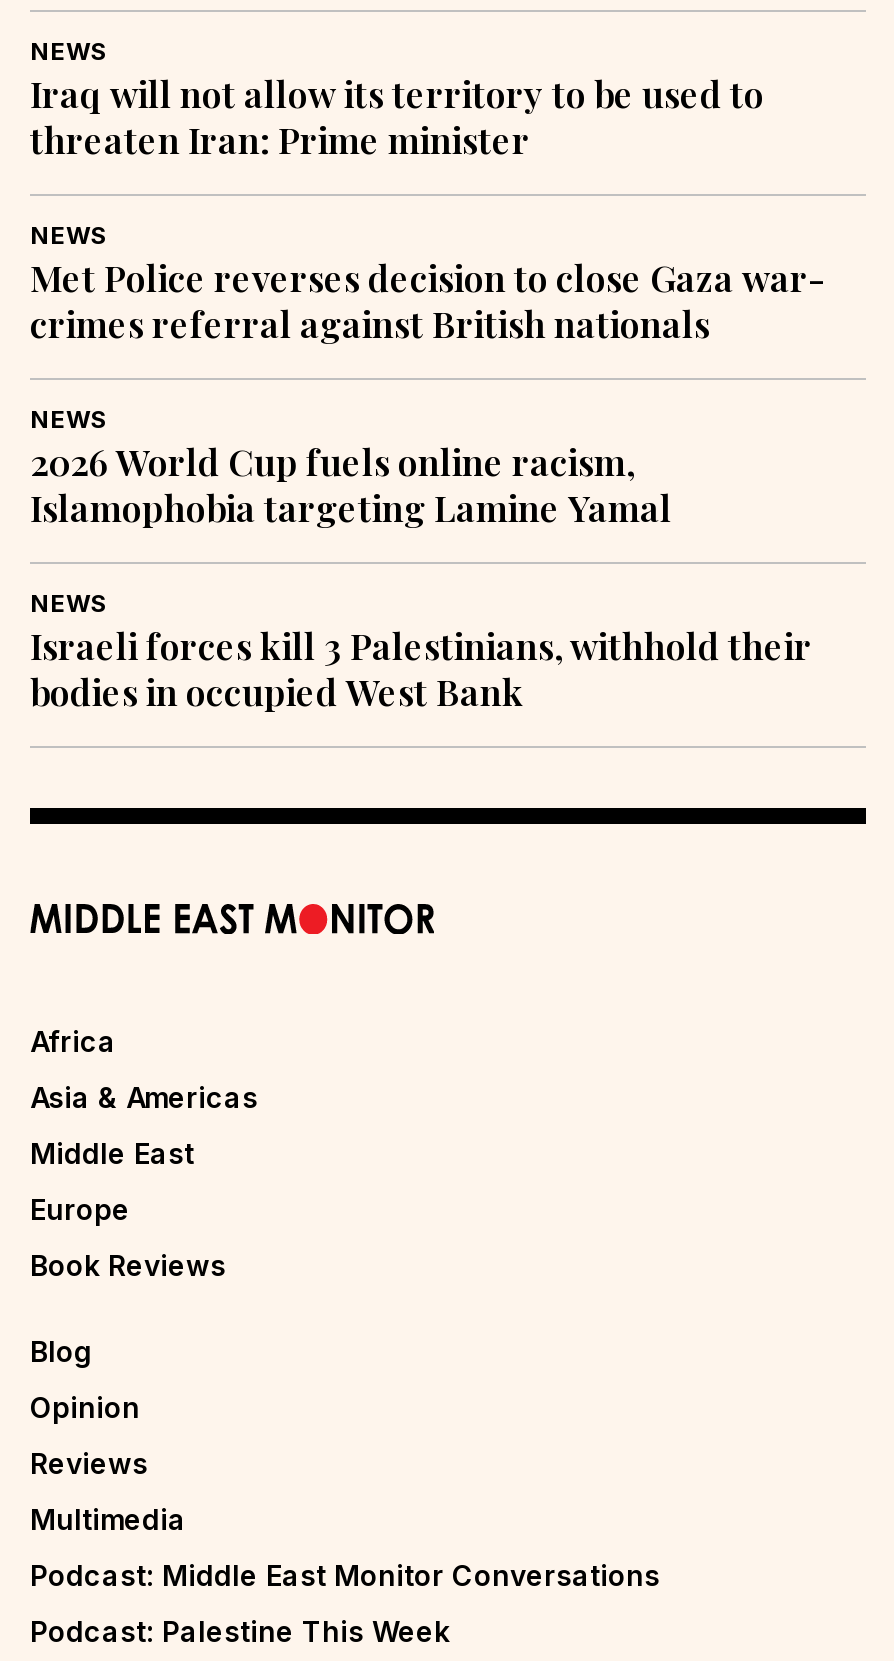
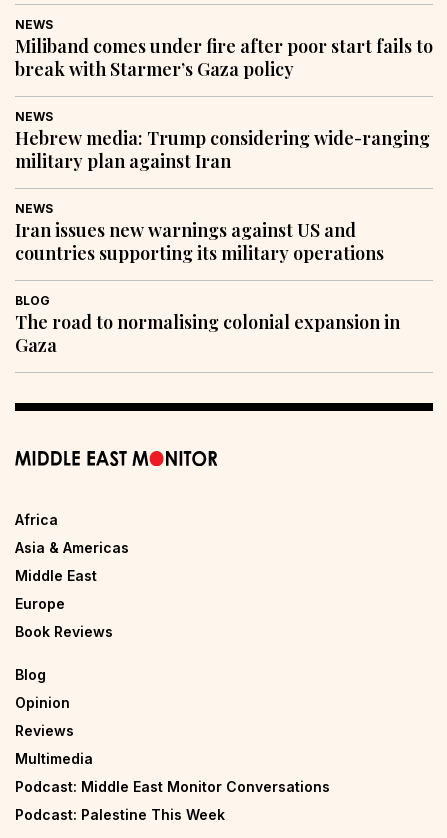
- Iraq will not allow its territory to be used to
- threaten Iran: Prime minister
+ Miliband comes under fire after poor start fails to
+ break with Starmer’s Gaza policy

- Met Police reverses decision to close Gaza war-
- crimes referral against British nationals
+ Hebrew media: Trump considering wide-ranging
+ military plan against Iran

- 2026 World Cup fuels online racism,
- Islamophobia targeting Lamine Yamal
+ Iran issues new warnings against US and
+ countries supporting its military operations

- NEWS
- Israeli forces kill 3 Palestinians, withhold their
- bodies in occupied West Bank
+ BLOG
+ The road to normalising colonial expansion in
+ Gaza
